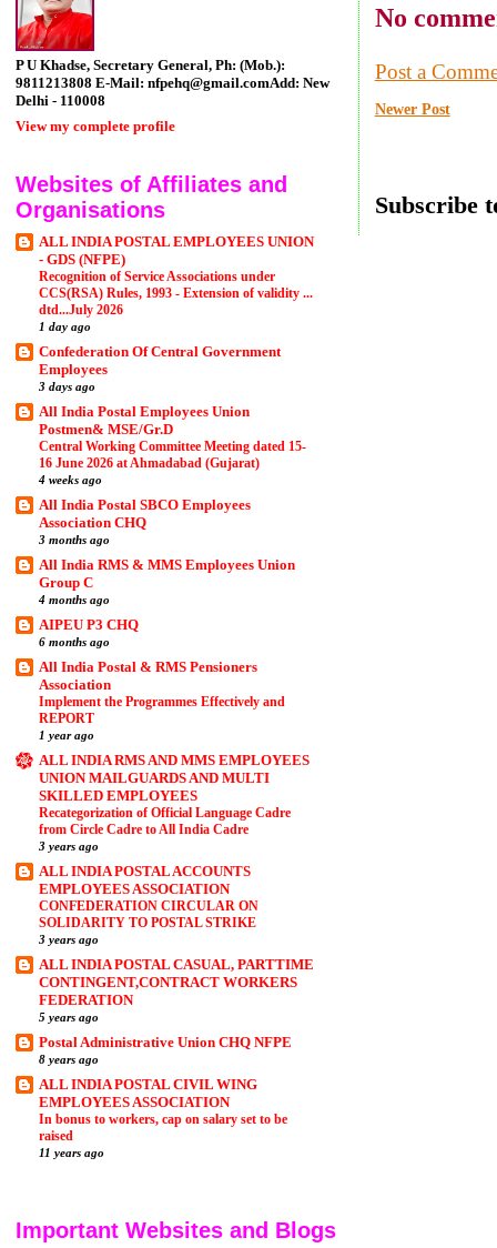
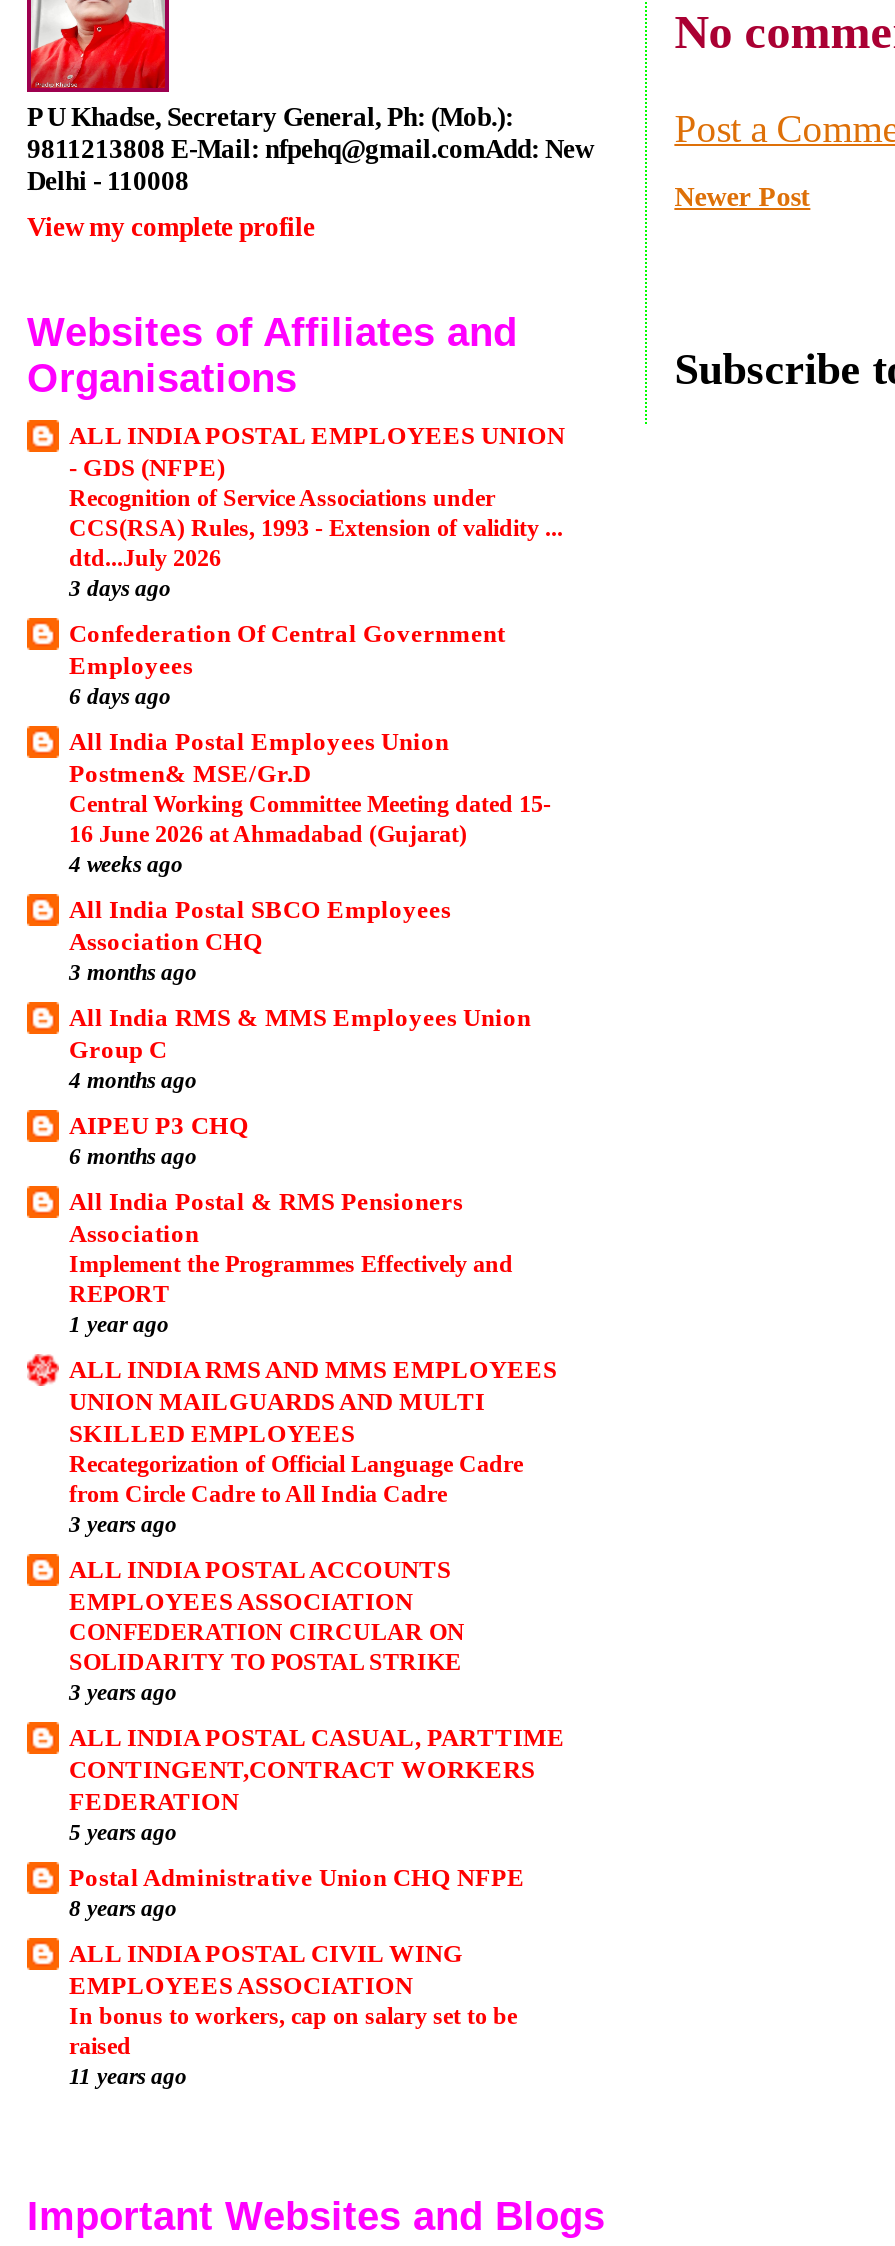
- 1 day ago
+ 3 days ago

- 3 days ago
+ 6 days ago
